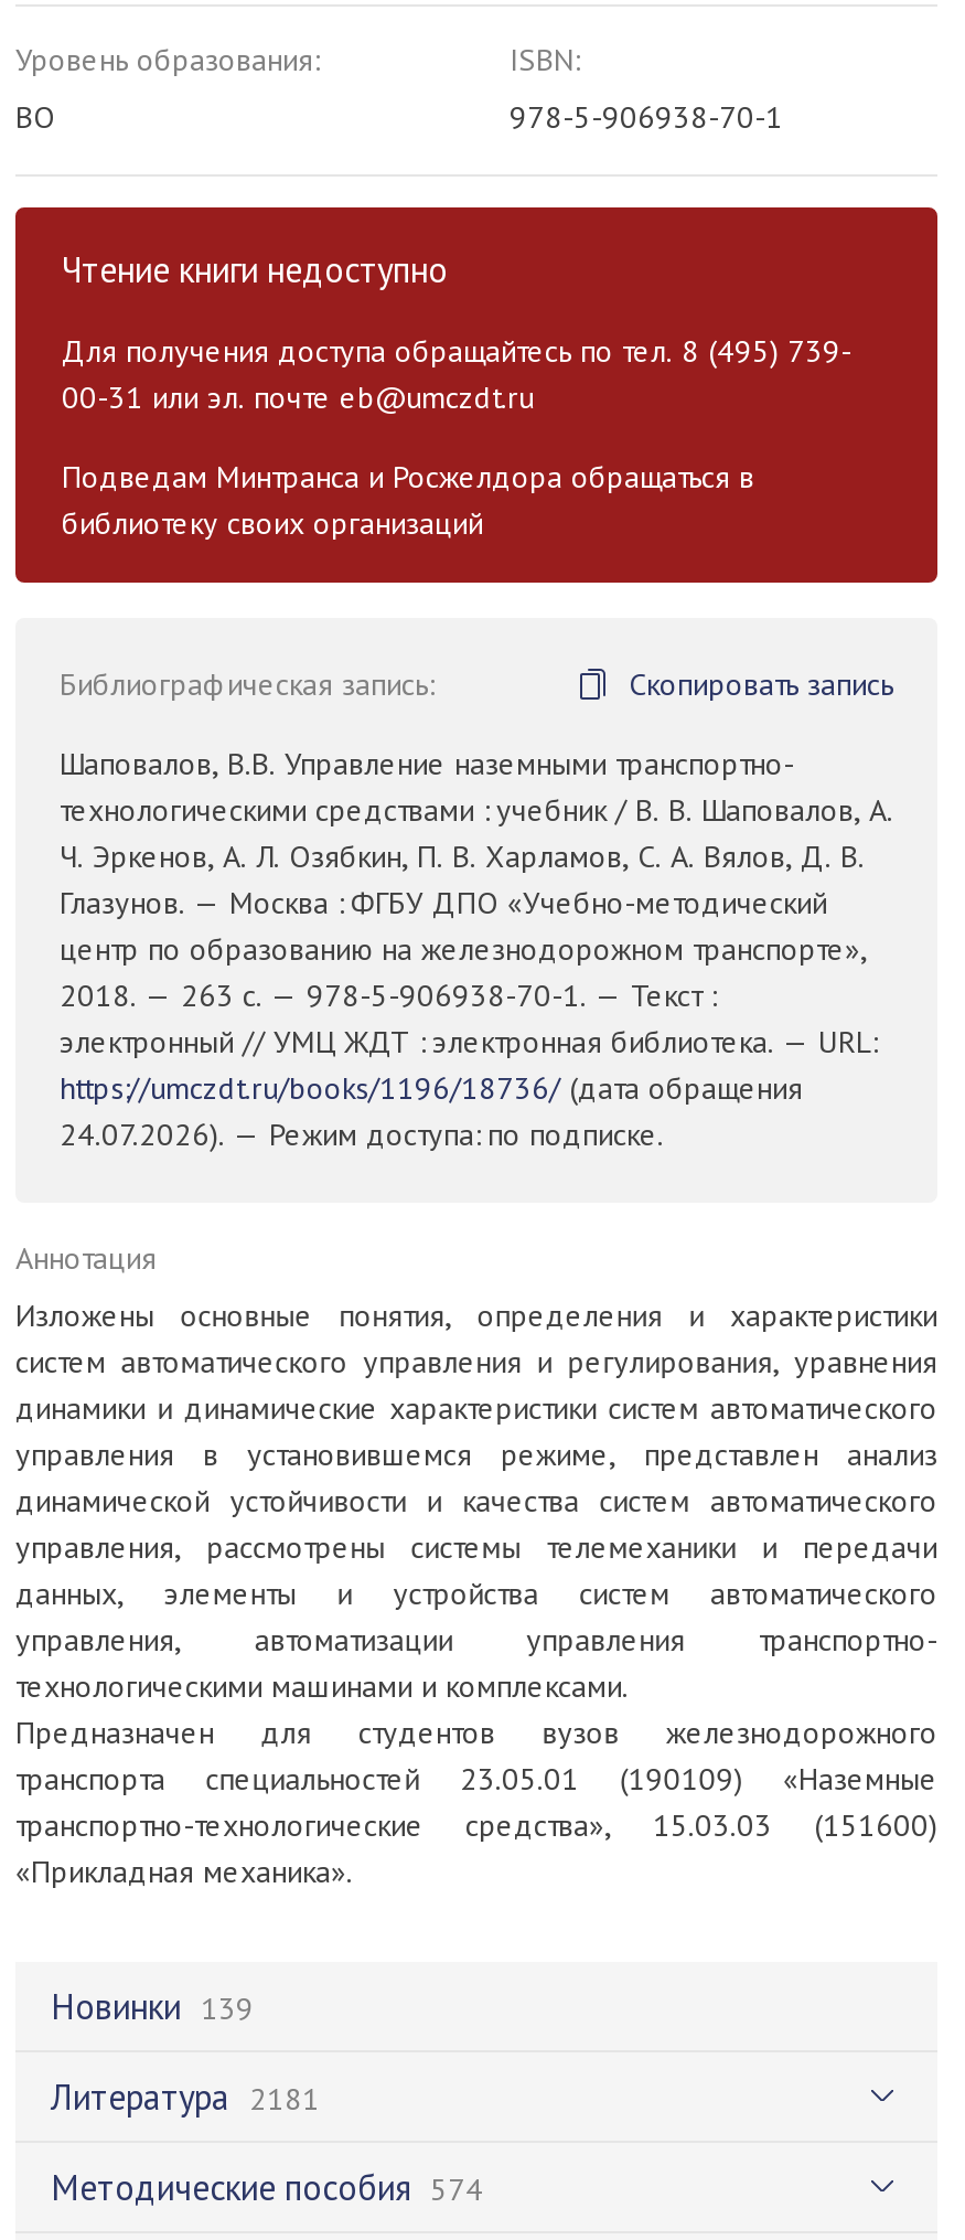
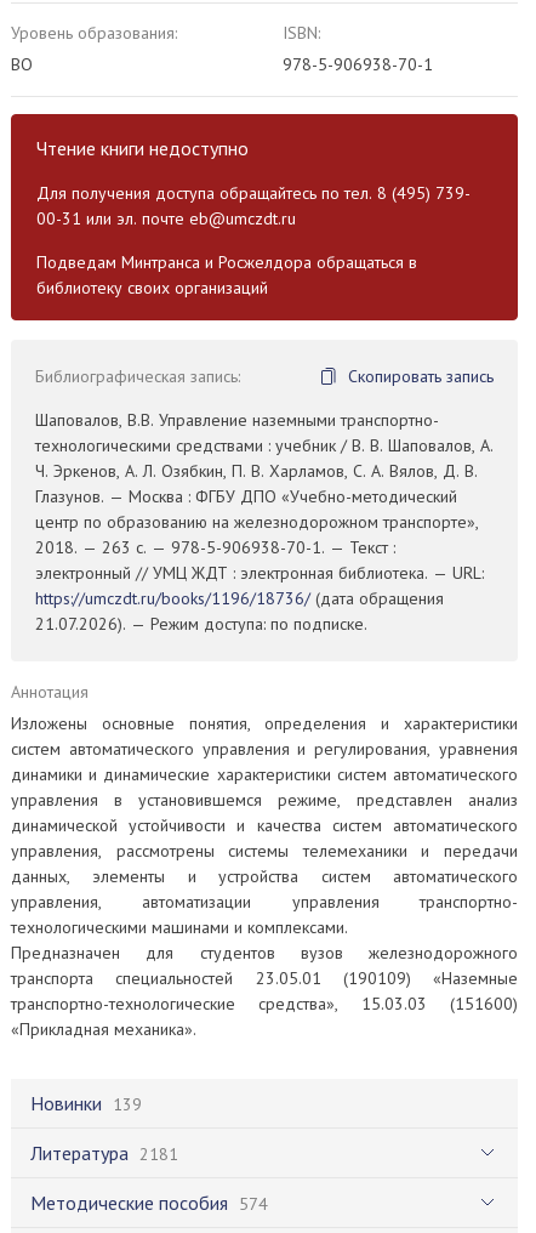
- 24.07.2026). — Режим доступа: по подписке.
+ 21.07.2026). — Режим доступа: по подписке.
